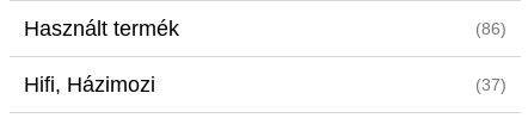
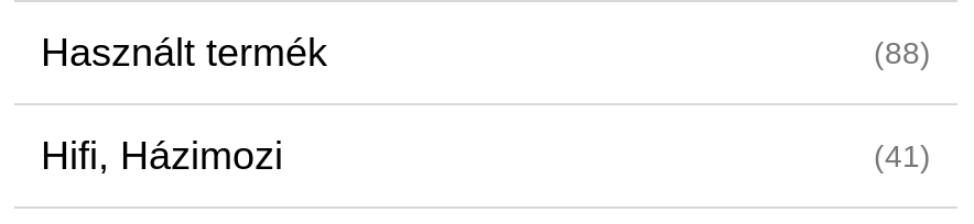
- (86)
+ (88)

- (37)
+ (41)
